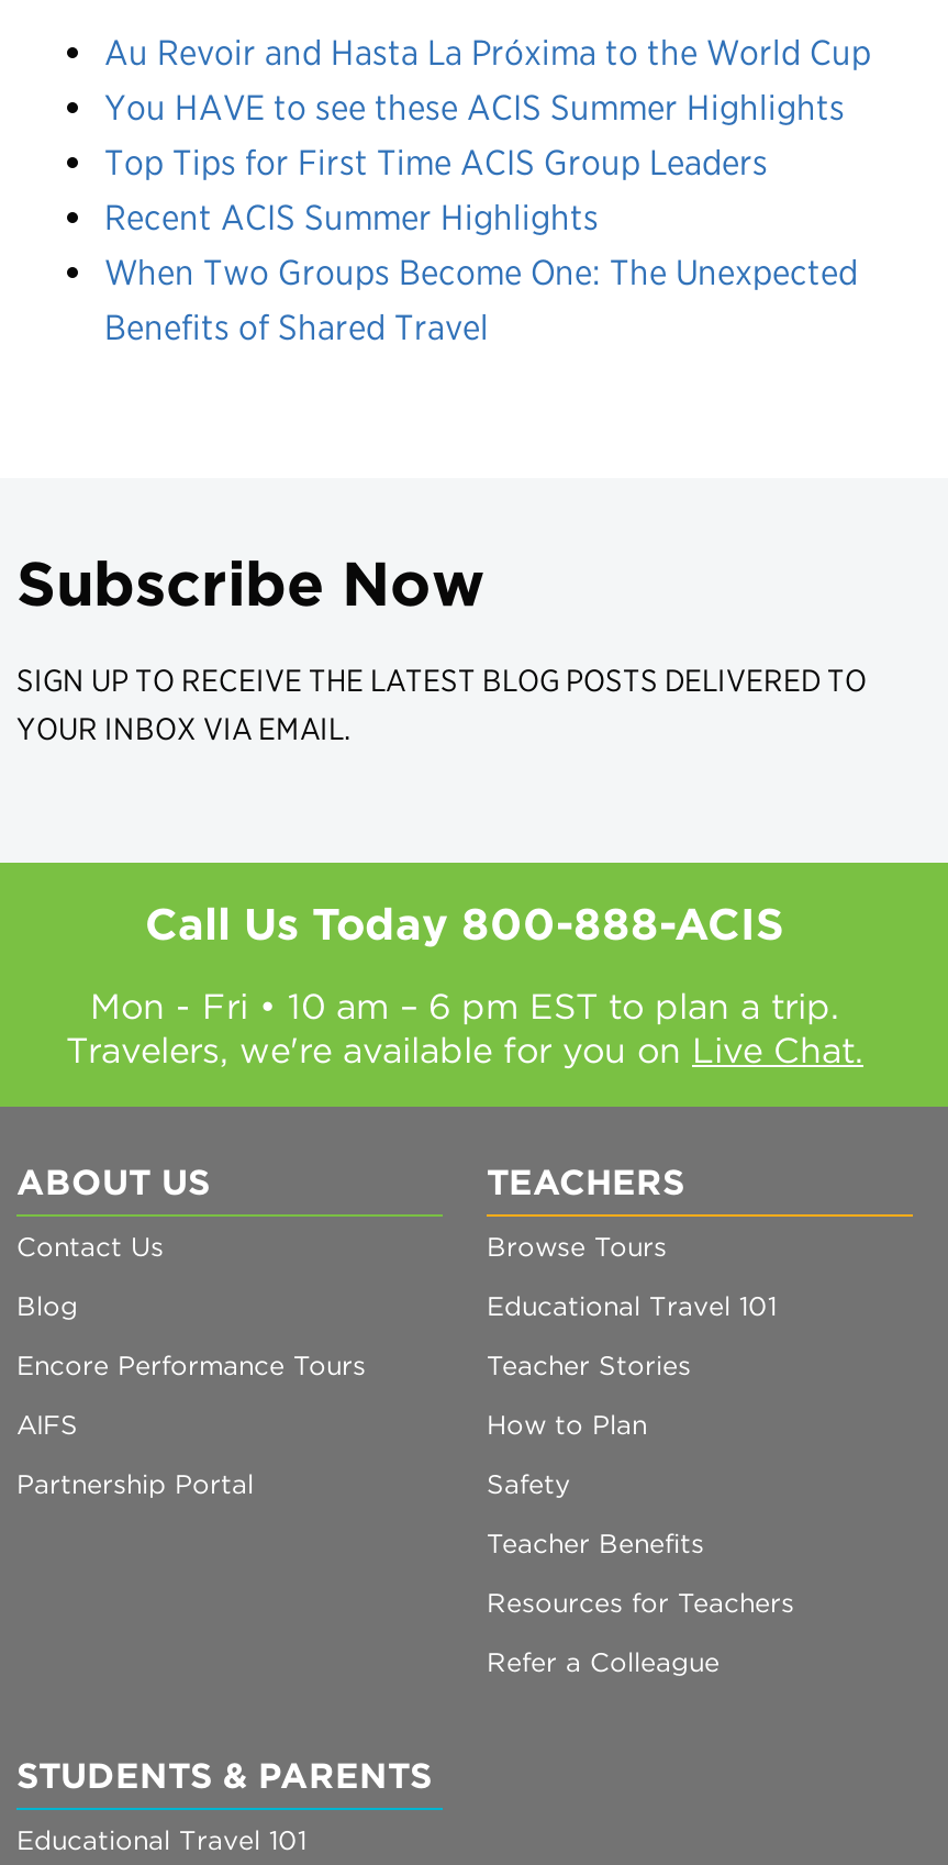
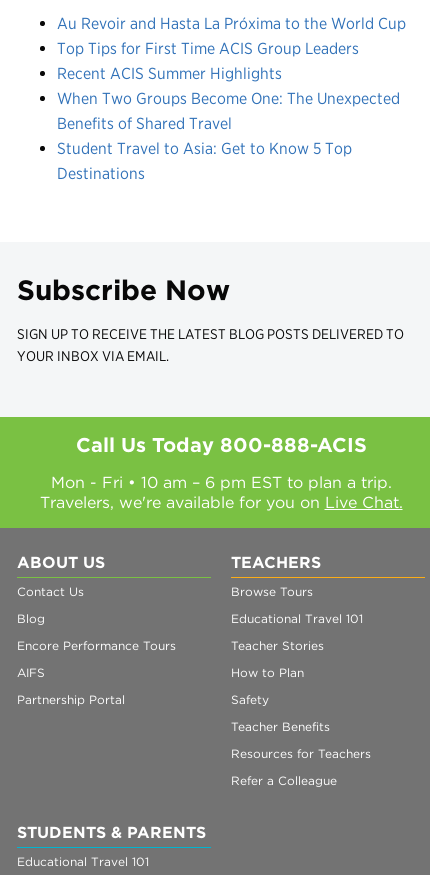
- You HAVE to see these ACIS Summer Highlights

moved up: Top Tips for First Time ACIS Group Leaders | Recent ACIS Summer Highlights | When Two Groups Become One: The Unexpected | Benefits of Shared Travel

+ Student Travel to Asia: Get to Know 5 Top
+ Destinations
